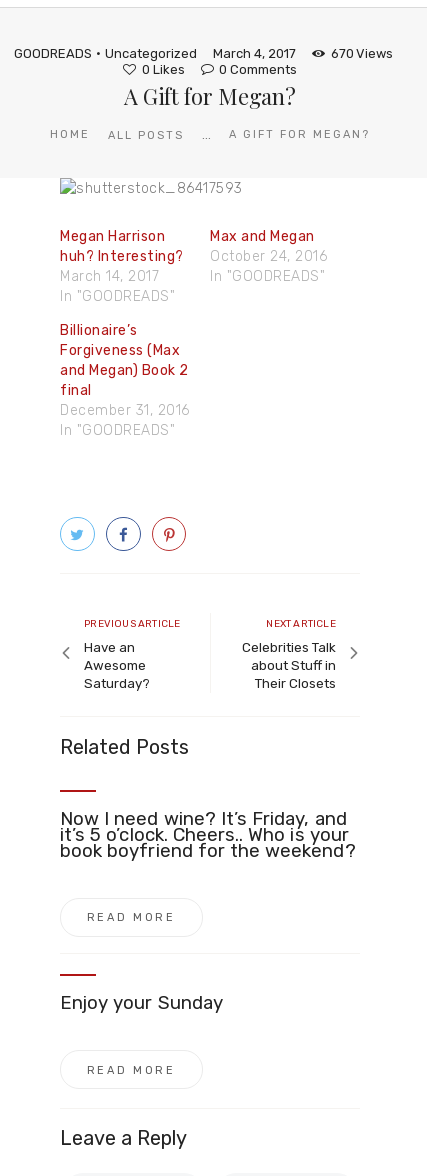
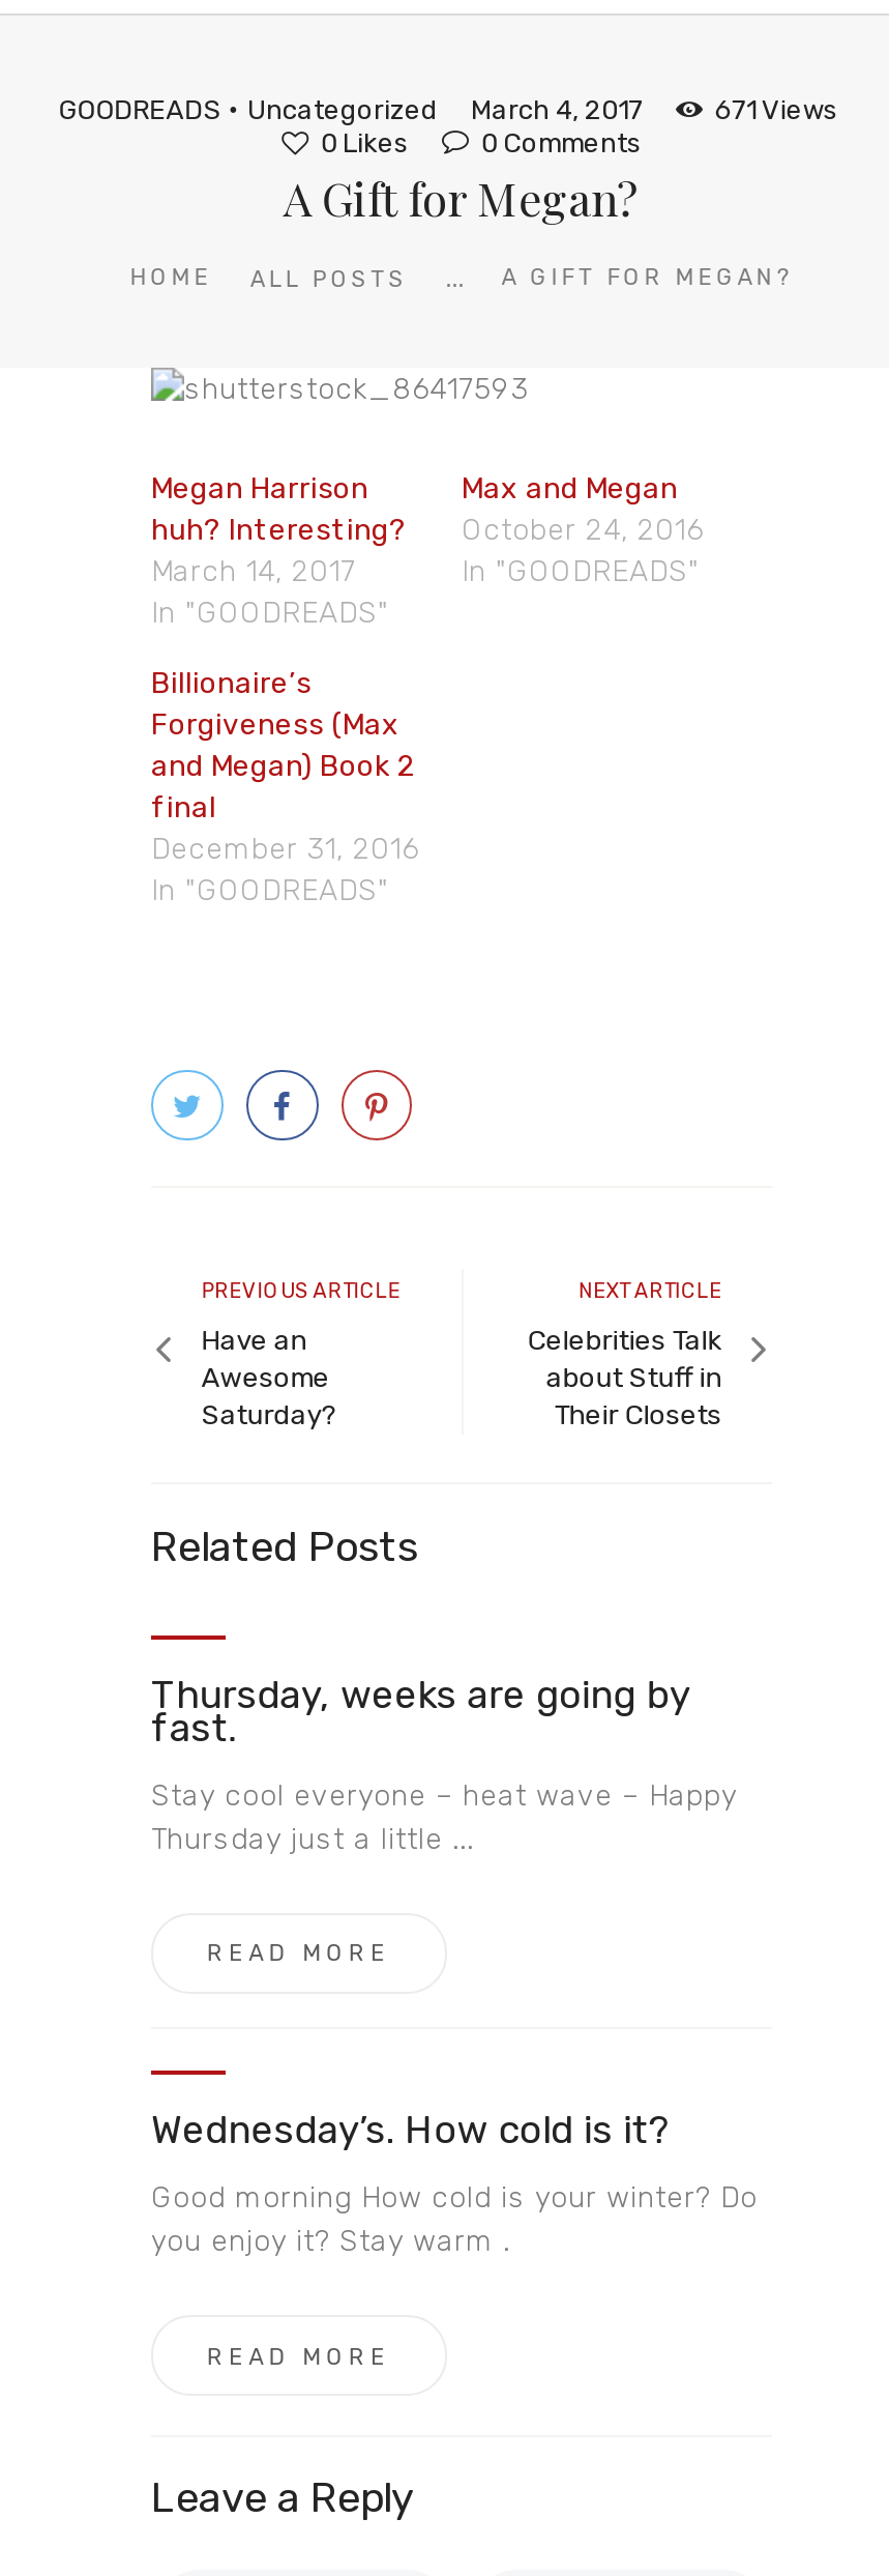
- 670 Views
+ 671 Views

- Now I need wine? It’s Friday, and
- it’s 5 o’clock. Cheers.. Who is your
- book boyfriend for the weekend?
+ Thursday, weeks are going by
+ fast.
+ Stay cool everyone – heat wave – Happy
+ Thursday just a little ...

- Enjoy your Sunday
+ Wednesday’s. How cold is it?
+ Good morning How cold is your winter? Do
+ you enjoy it? Stay warm .
